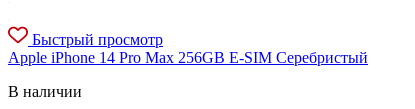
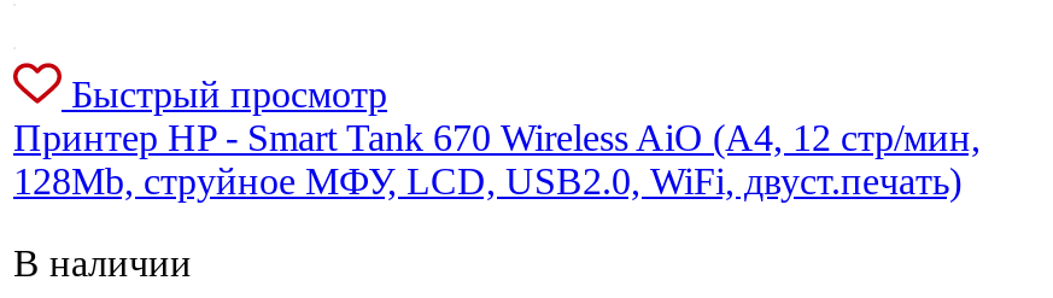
- Apple iPhone 14 Pro Max 256GB E-SIM Серебристый
+ Принтер HP - Smart Tank 670 Wireless AiO (A4, 12 стр/мин,
+ 128Mb, струйное МФУ, LCD, USB2.0, WiFi, двуст.печать)
